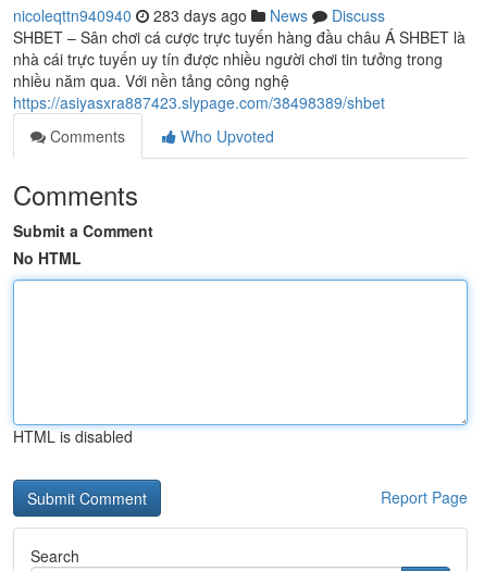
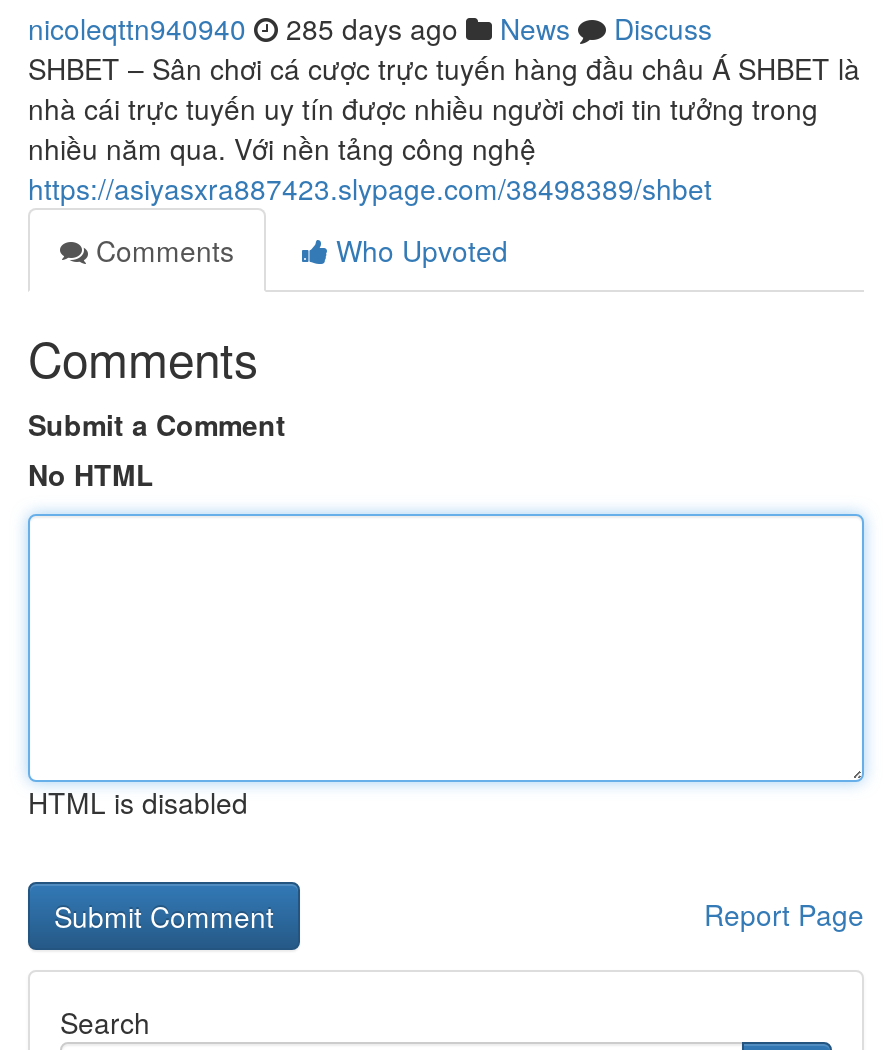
- nicoleqttn940940 283 days ago News Discuss
+ nicoleqttn940940 285 days ago News Discuss
